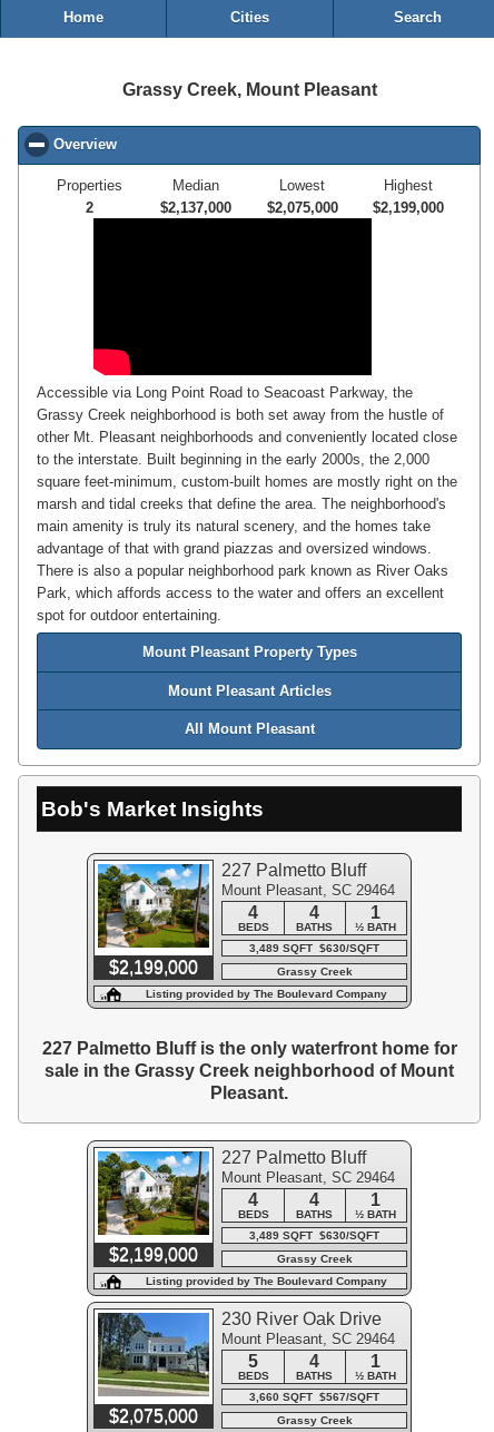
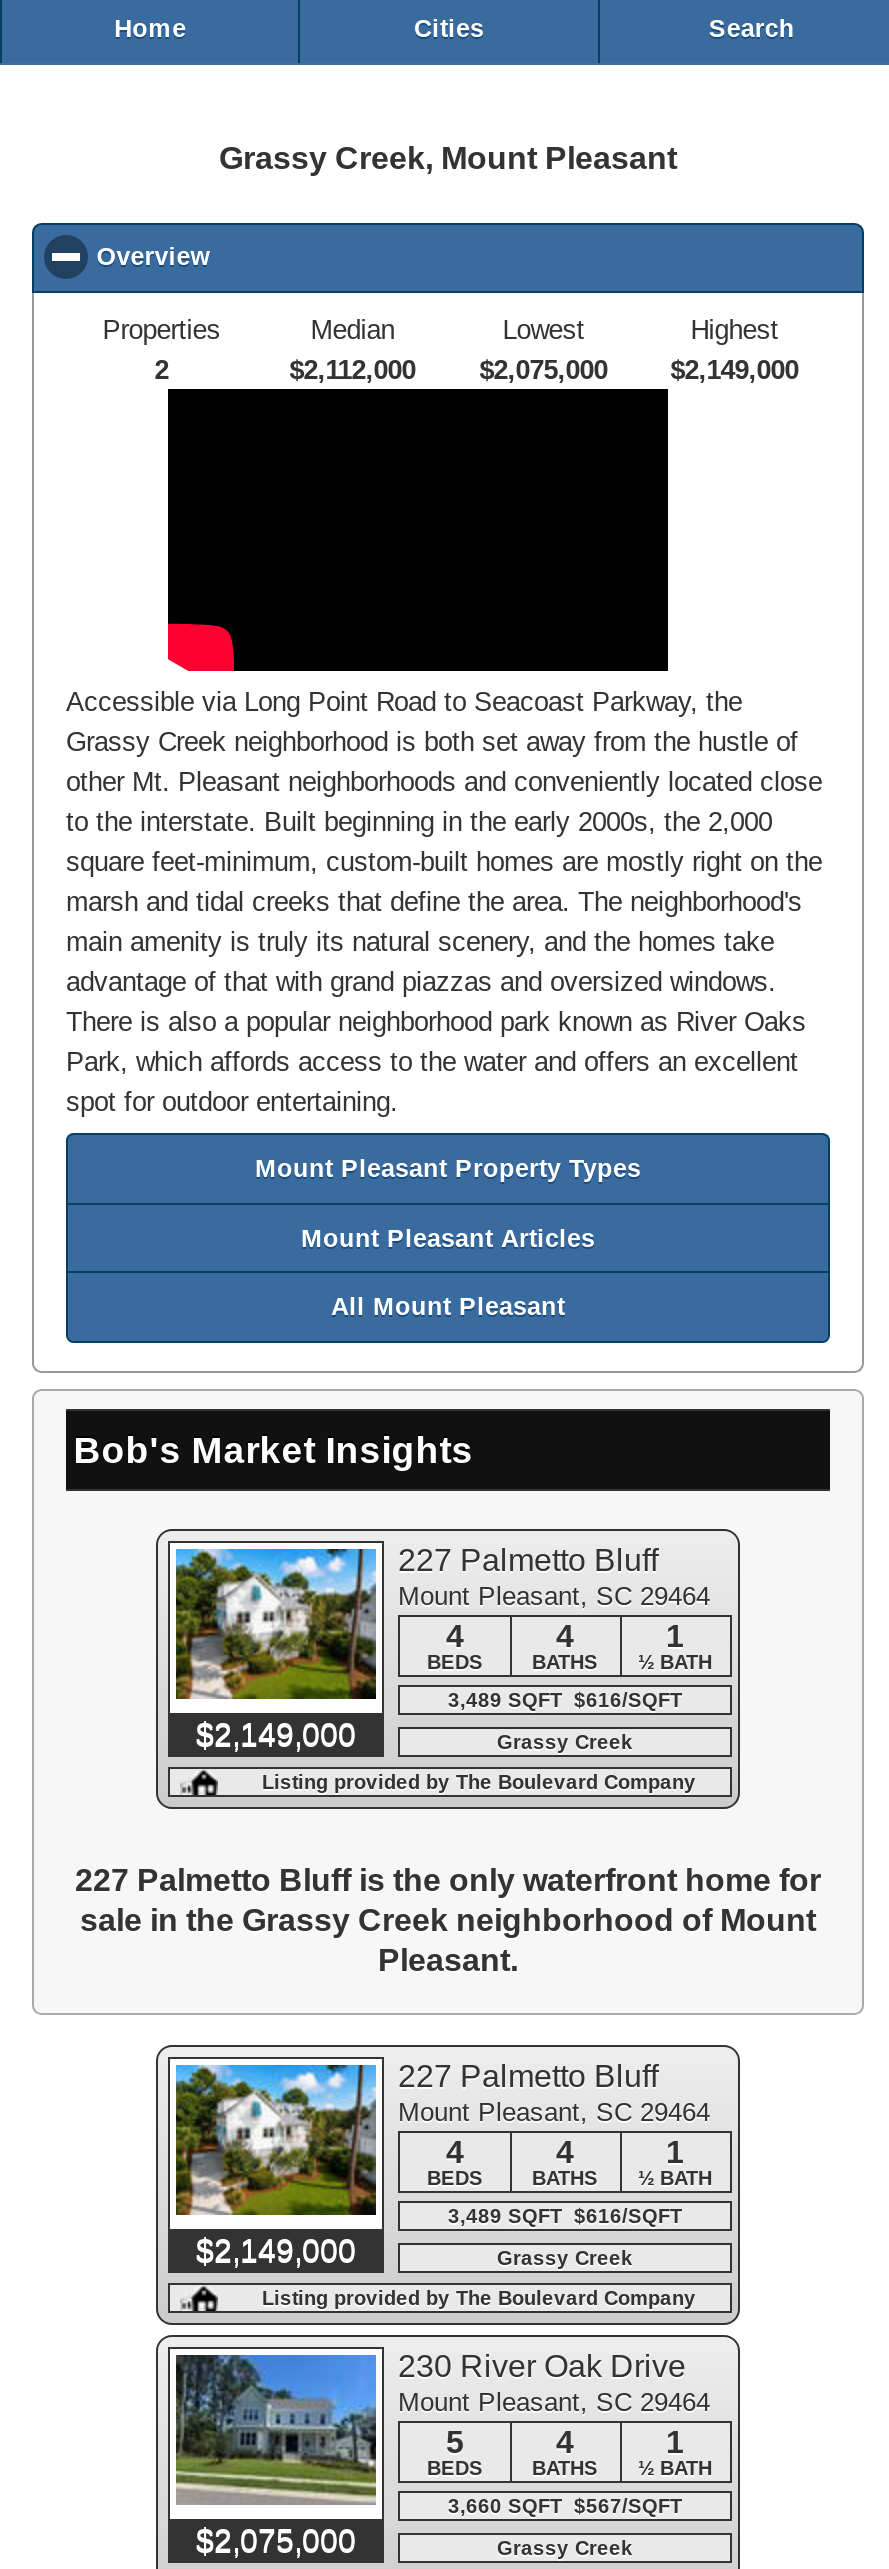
- $2,137,000
+ $2,112,000

- $2,199,000
+ $2,149,000

- 3,489 SQFT $630/SQFT
+ 3,489 SQFT $616/SQFT

- $2,199,000
+ $2,149,000

- 3,489 SQFT $630/SQFT
+ 3,489 SQFT $616/SQFT

- $2,199,000
+ $2,149,000
